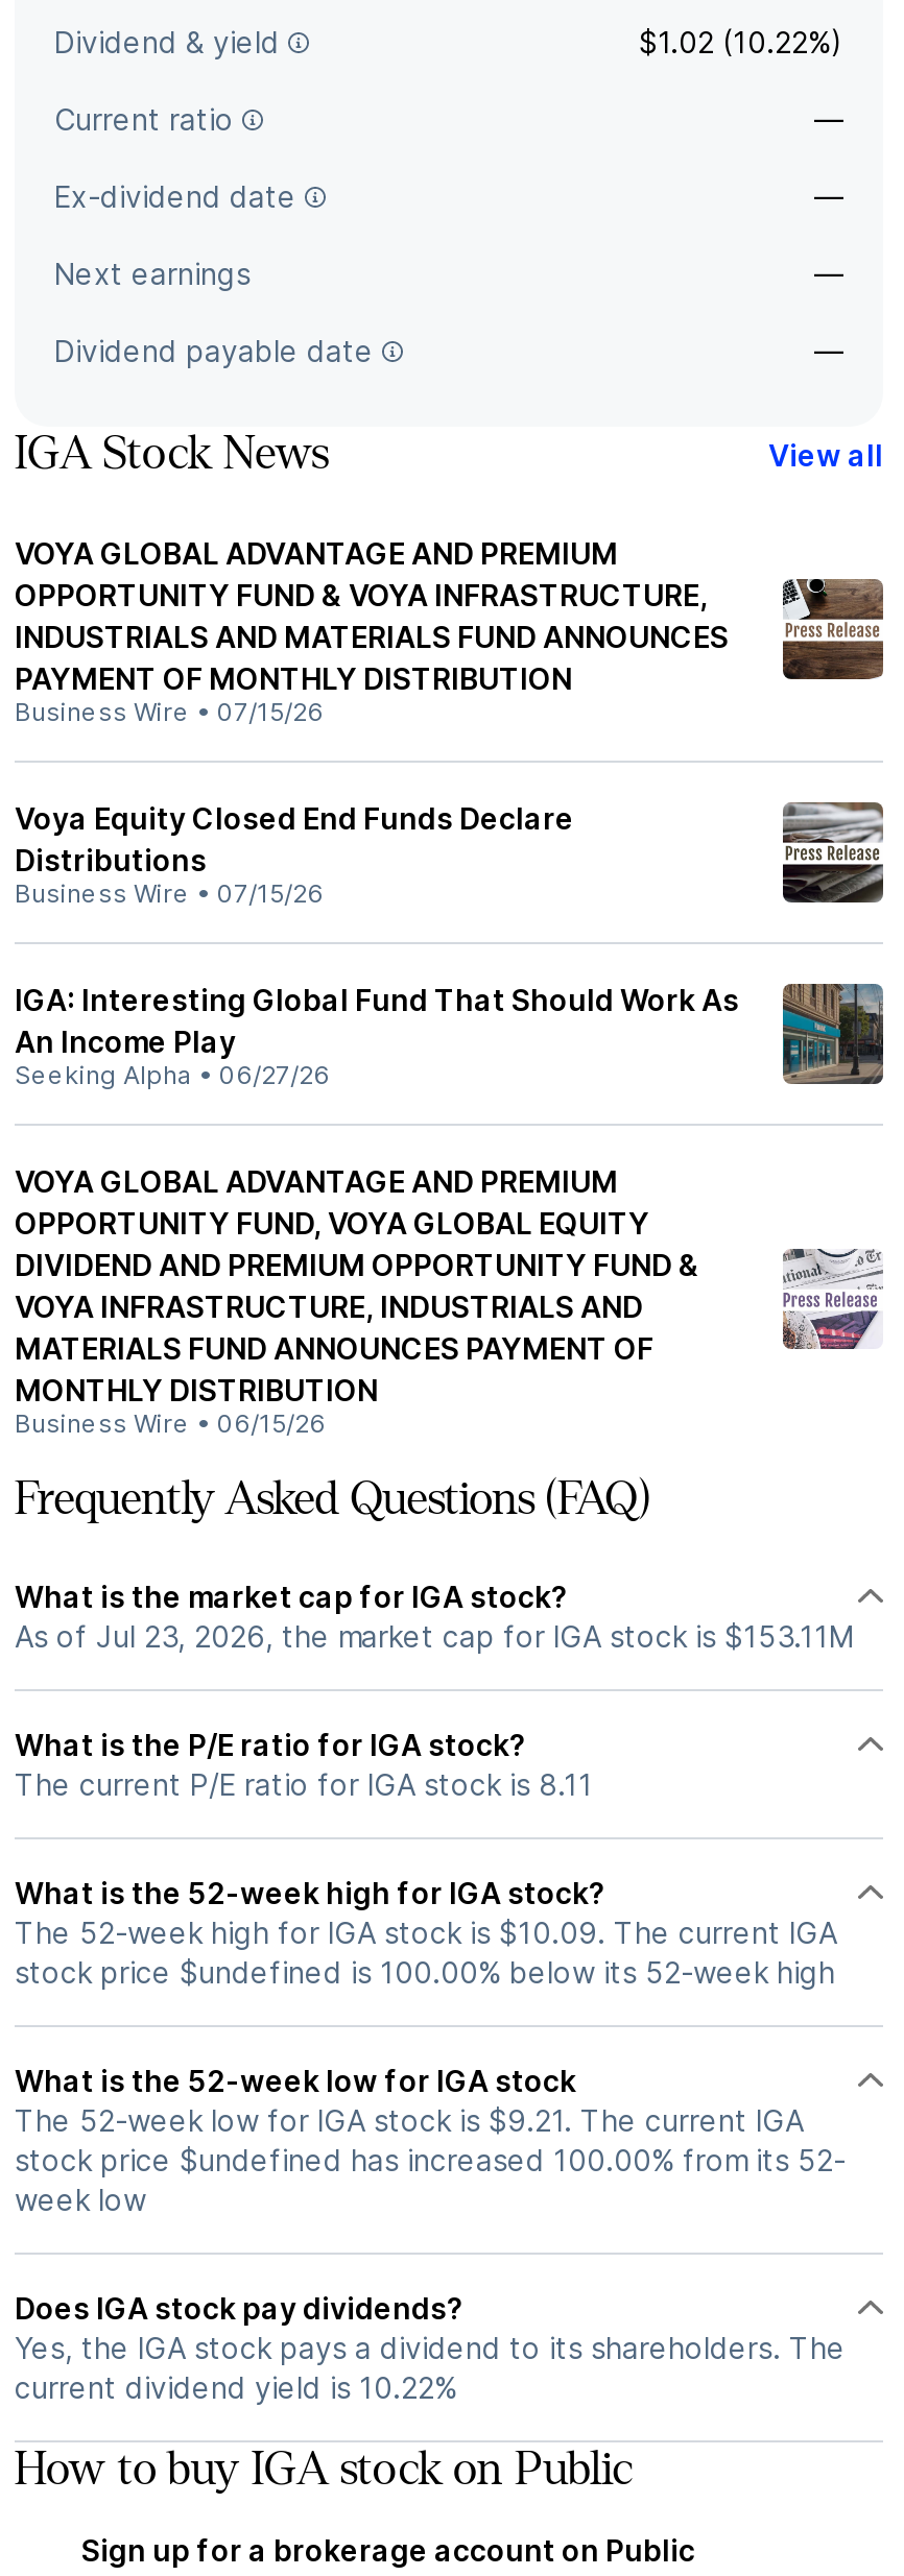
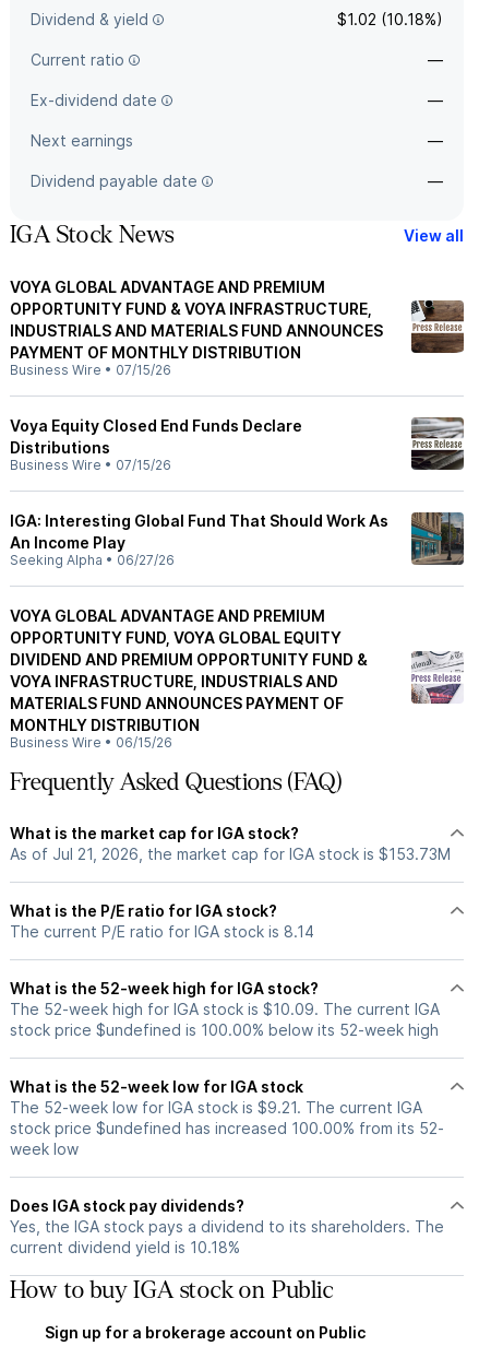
- $1.02 (10.22%)
+ $1.02 (10.18%)

- As of Jul 23, 2026, the market cap for IGA stock is $153.11M
+ As of Jul 21, 2026, the market cap for IGA stock is $153.73M

- The current P/E ratio for IGA stock is 8.11
+ The current P/E ratio for IGA stock is 8.14

- current dividend yield is 10.22%
+ current dividend yield is 10.18%
